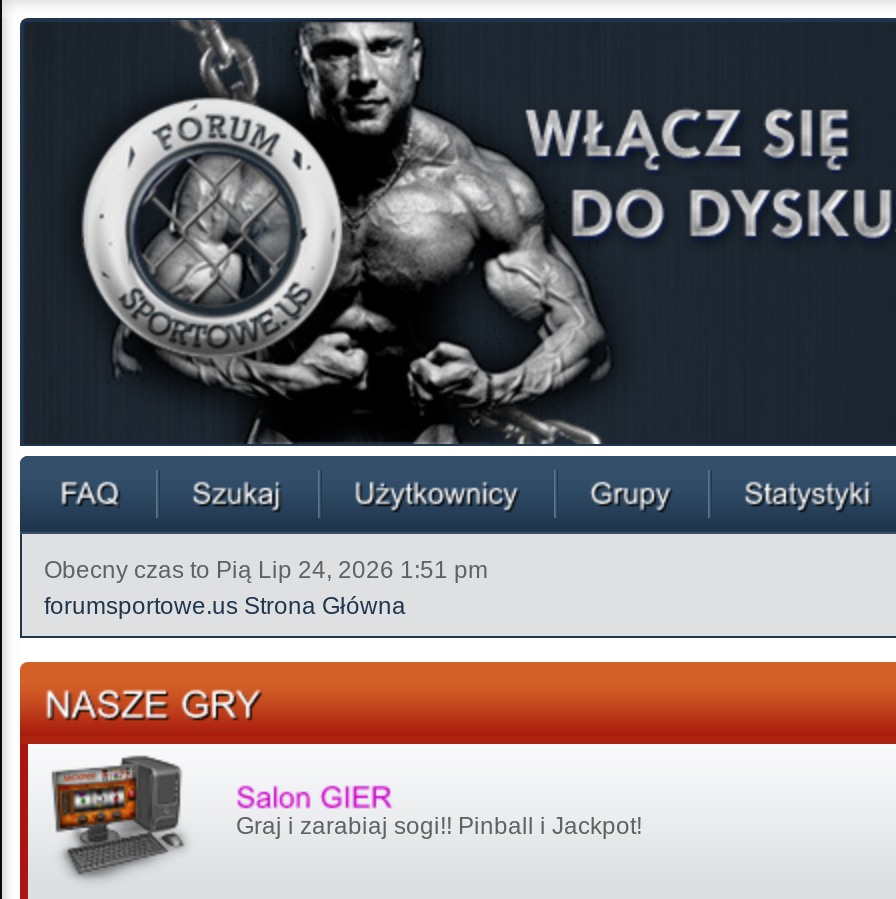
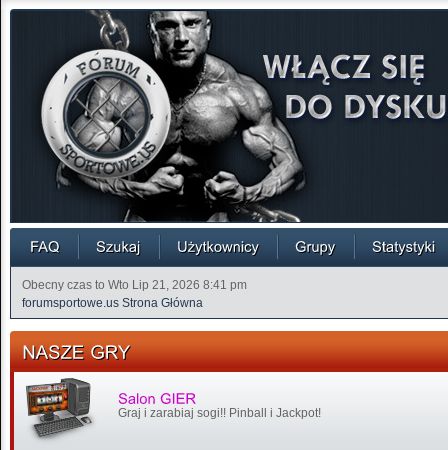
- Obecny czas to Pią Lip 24, 2026 1:51 pm
+ Obecny czas to Wto Lip 21, 2026 8:41 pm
